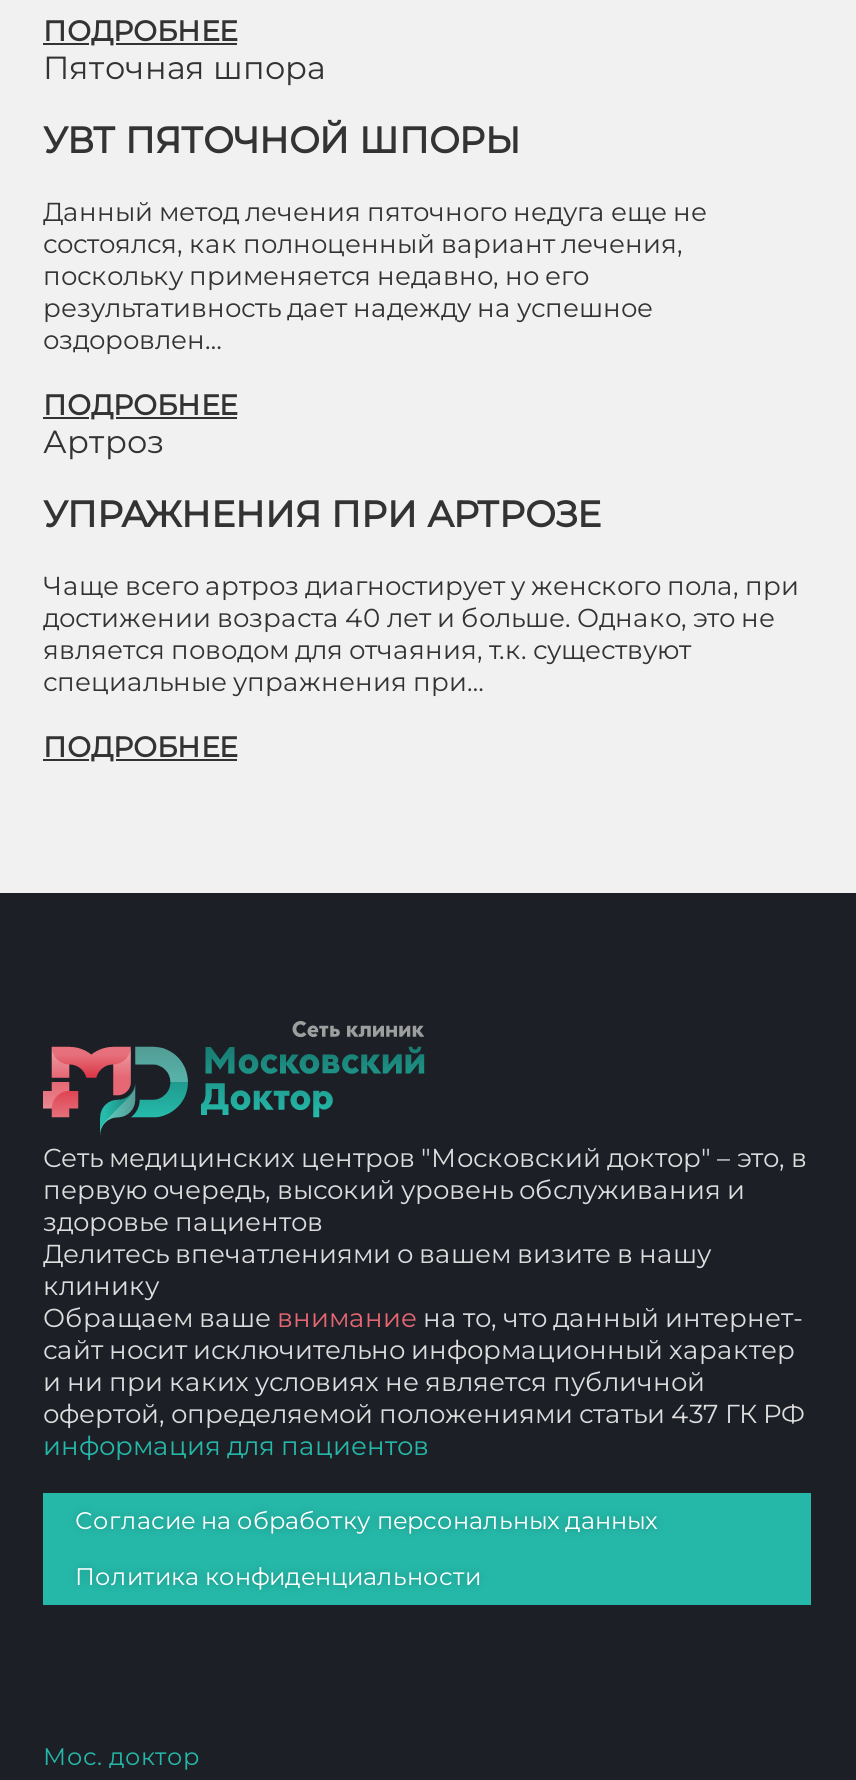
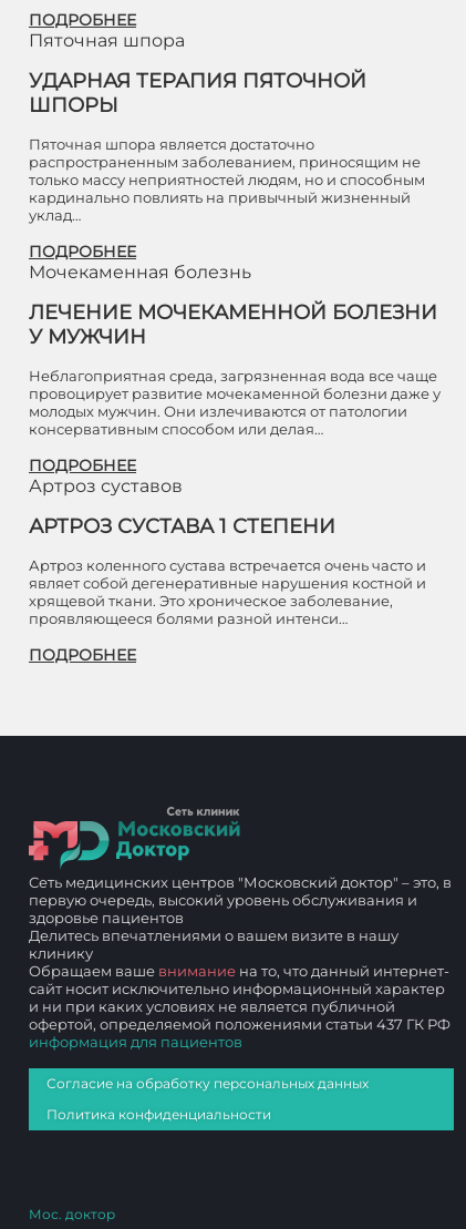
- УВТ ПЯТОЧНОЙ ШПОРЫ
+ УДАРНАЯ ТЕРАПИЯ ПЯТОЧНОЙ
+ ШПОРЫ

- Данный метод лечения пяточного недуга еще не
- состоялся, как полноценный вариант лечения,
- поскольку применяется недавно, но его
- результативность дает надежду на успешное
- оздоровлен…
+ Пяточная шпора является достаточно
+ распространенным заболеванием, приносящим не
+ только массу неприятностей людям, но и способным
+ кардинально повлиять на привычный жизненный
+ уклад…

- Артроз
- УПРАЖНЕНИЯ ПРИ АРТРОЗЕ
- Чаще всего артроз диагностирует у женского пола, при
- достижении возраста 40 лет и больше. Однако, это не
- является поводом для отчаяния, т.к. существуют
- специальные упражнения при…
+ Мочекаменная болезнь
+ ЛЕЧЕНИЕ МОЧЕКАМЕННОЙ БОЛЕЗНИ
+ У МУЖЧИН
+ Неблагоприятная среда, загрязненная вода все чаще
+ провоцирует развитие мочекаменной болезни даже у
+ молодых мужчин. Они излечиваются от патологии
+ консервативным способом или делая…
+ ПОДРОБНЕЕ
+ Артроз суставов
+ АРТРОЗ СУСТАВА 1 СТЕПЕНИ
+ Артроз коленного сустава встречается очень часто и
+ являет собой дегенеративные нарушения костной и
+ хрящевой ткани. Это хроническое заболевание,
+ проявляющееся болями разной интенси…
